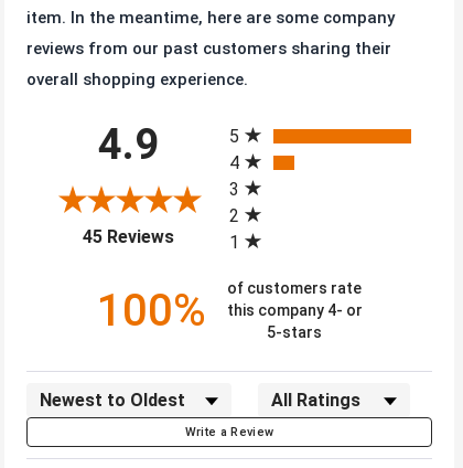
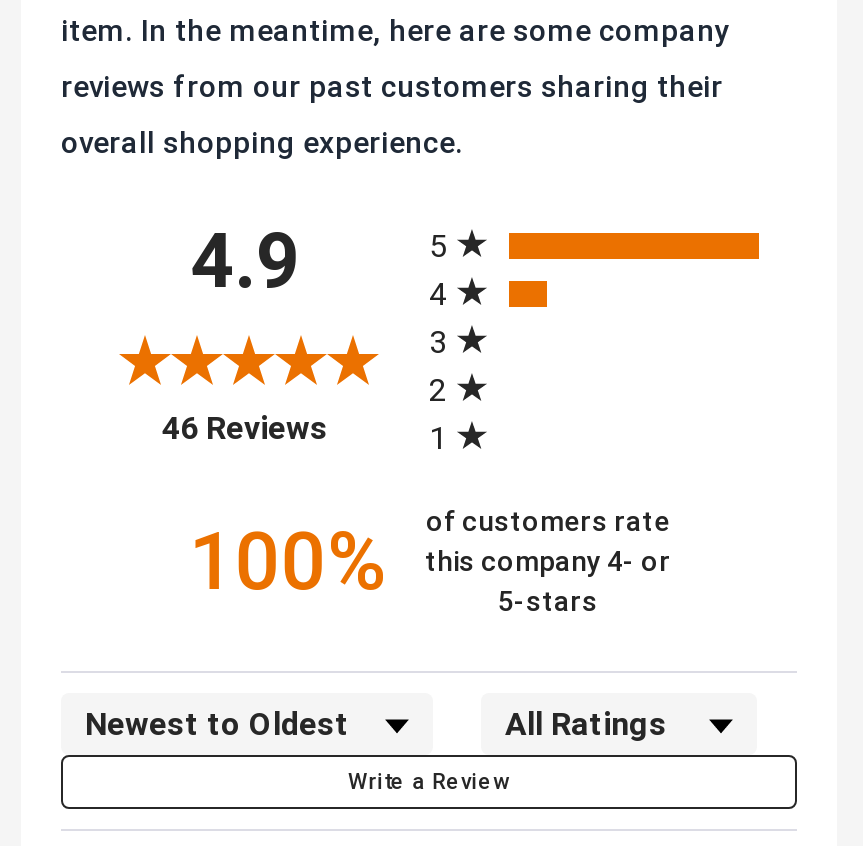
- 45 Reviews
+ 46 Reviews
